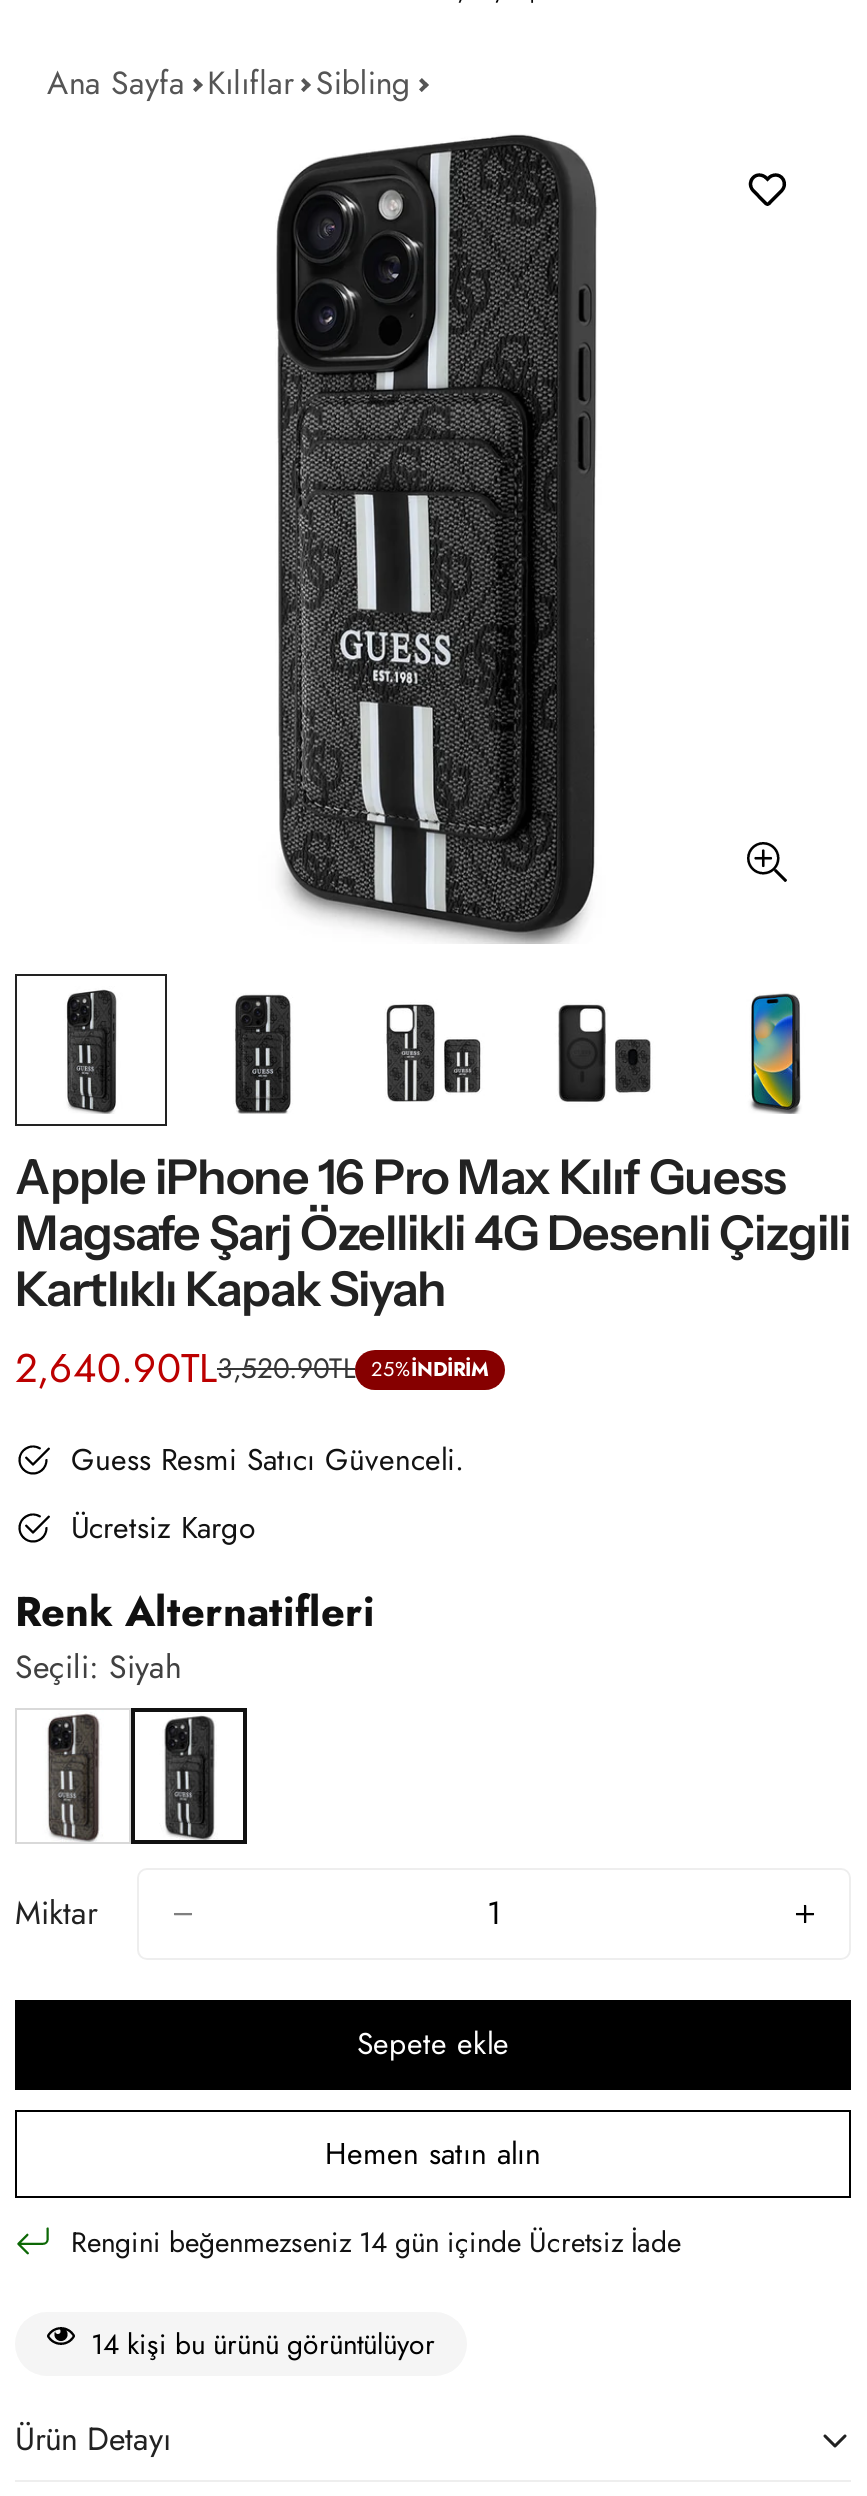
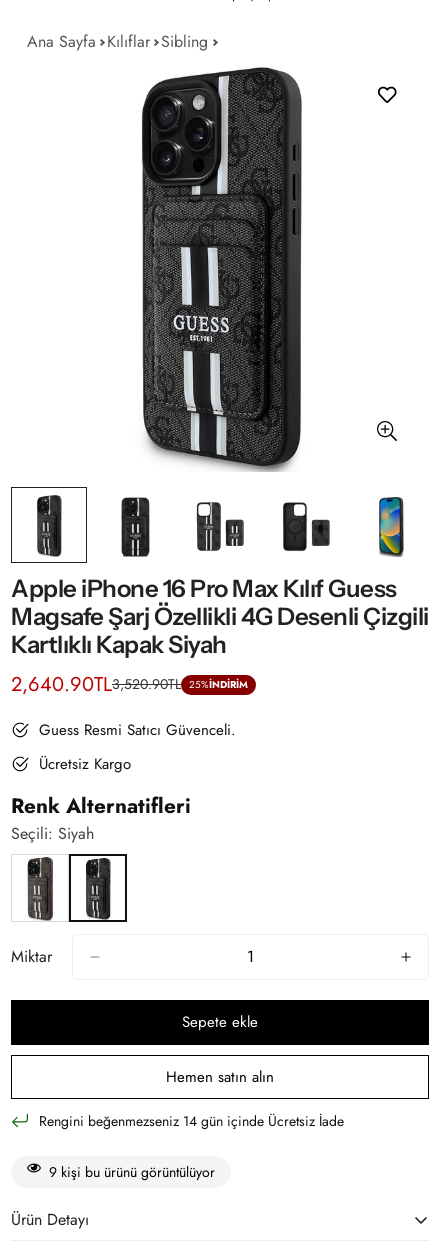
- 14 kişi bu ürünü görüntülüyor
+ 9 kişi bu ürünü görüntülüyor
